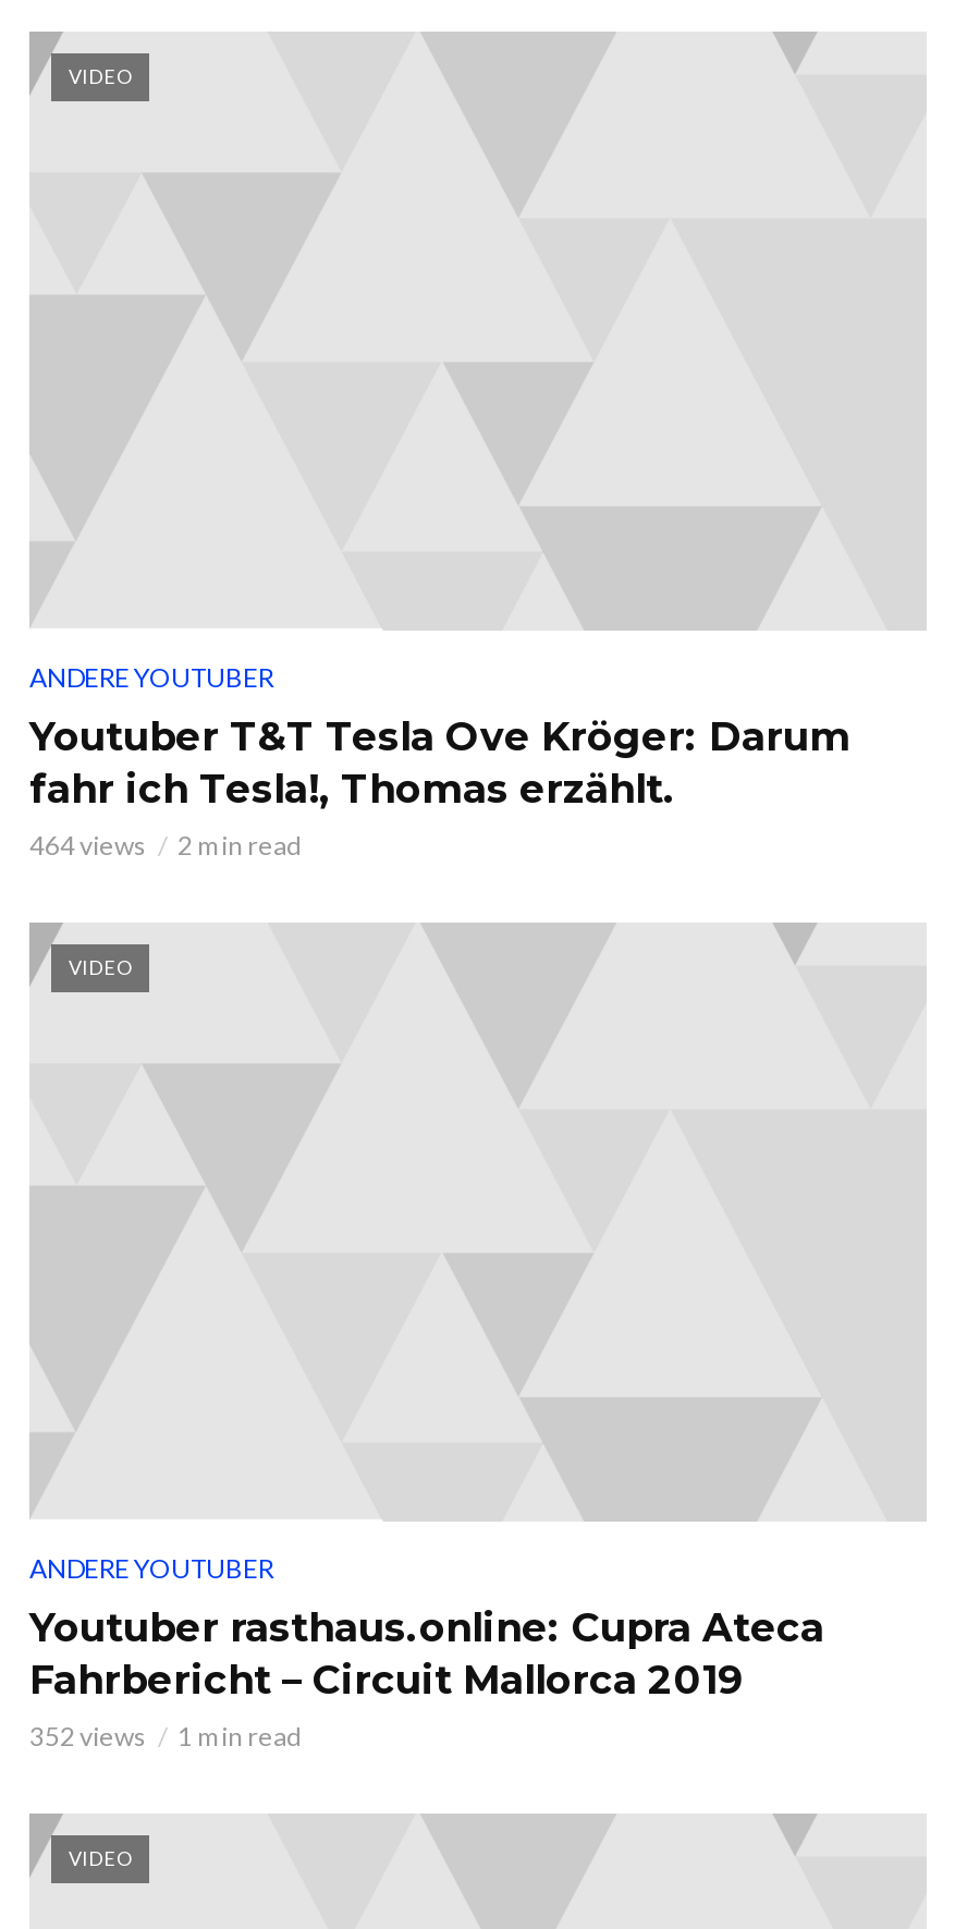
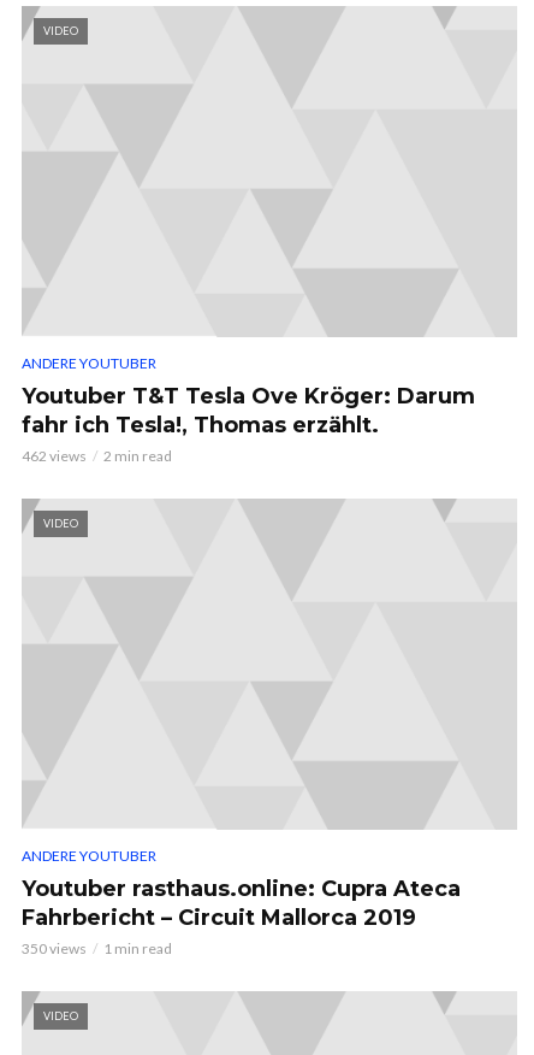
- 464 views 2 min read
+ 462 views 2 min read

- 352 views 1 min read
+ 350 views 1 min read
